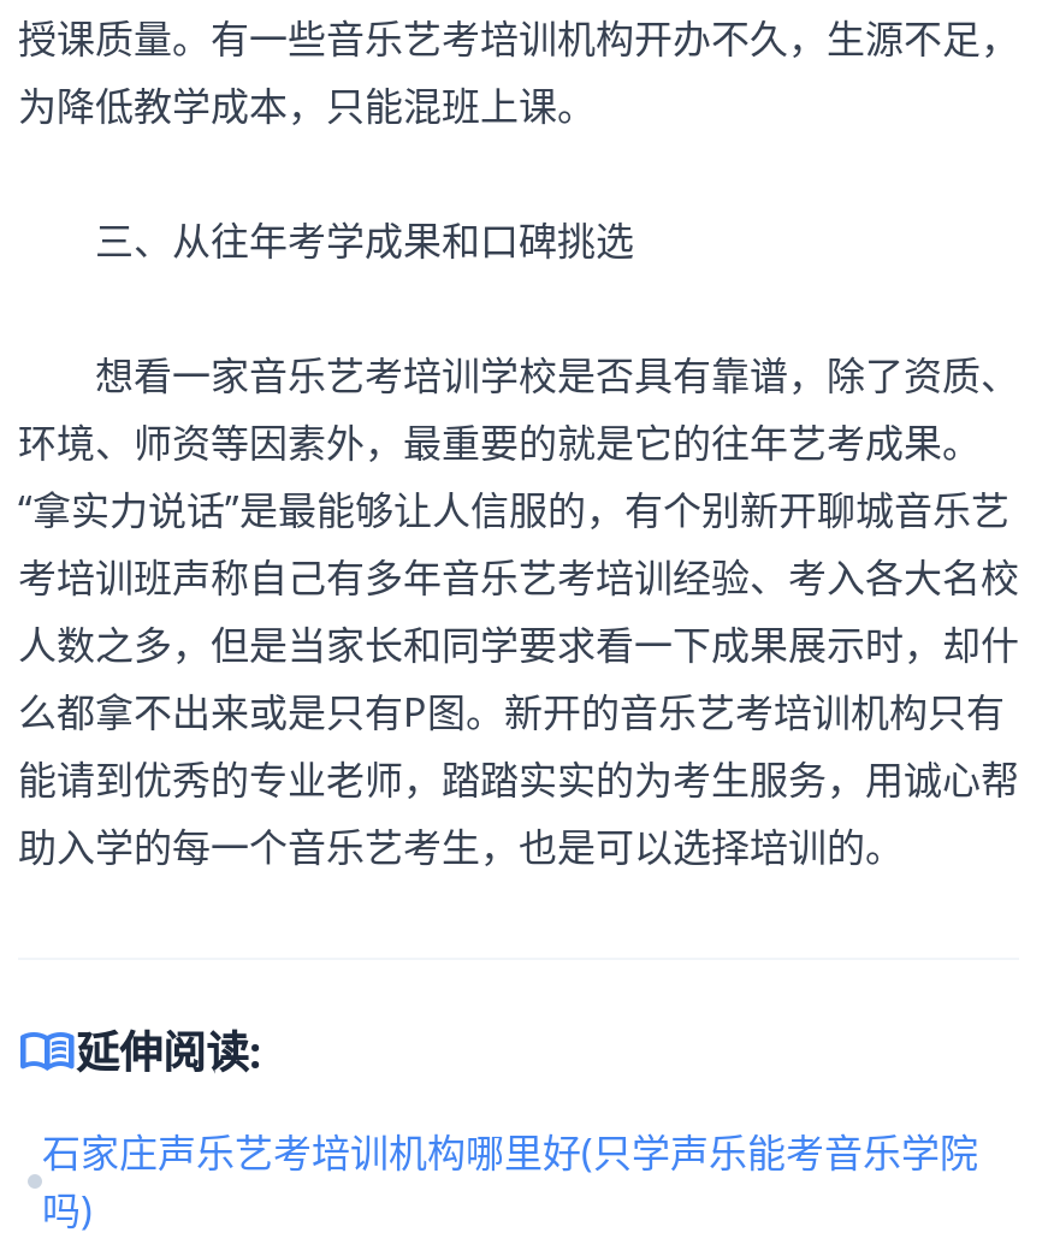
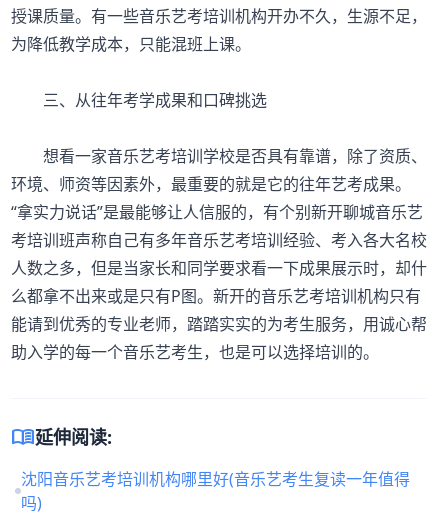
- 石家庄声乐艺考培训机构哪里好(只学声乐能考音乐学院
+ 沈阳音乐艺考培训机构哪里好(音乐艺考生复读一年值得
